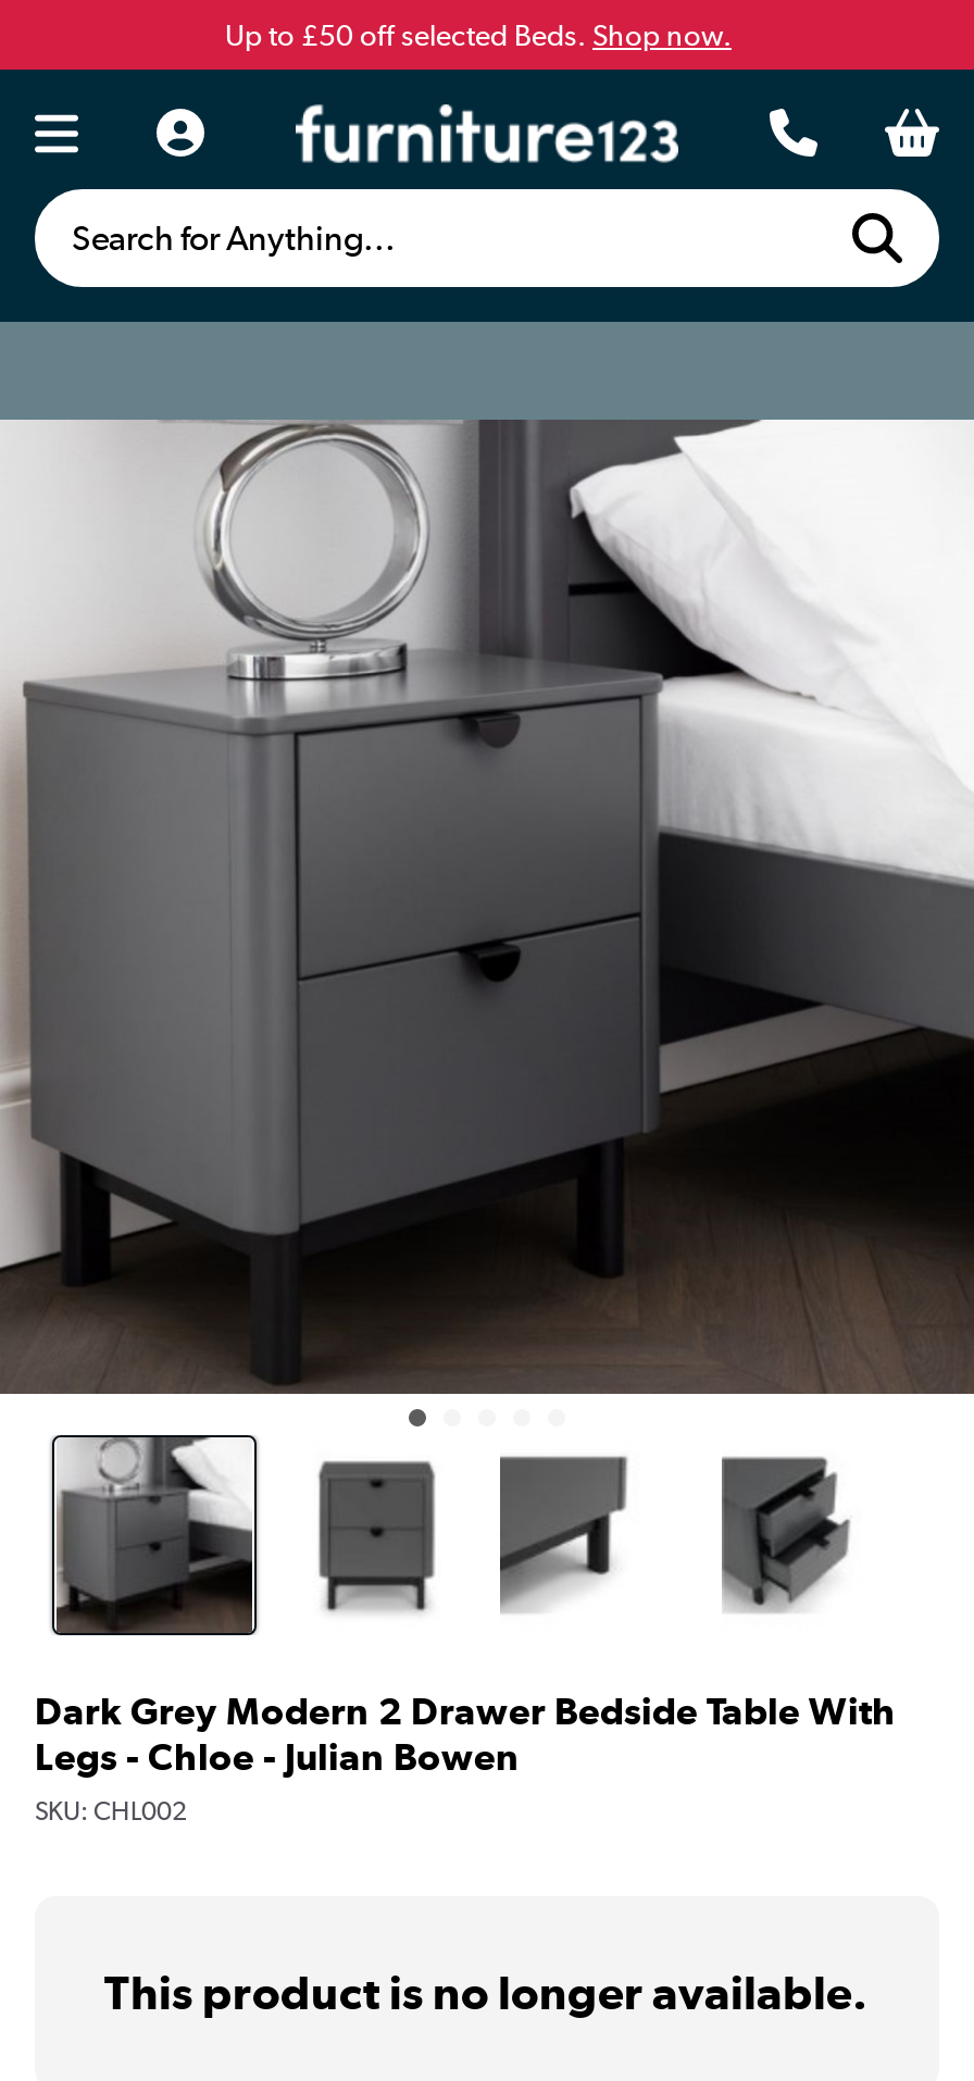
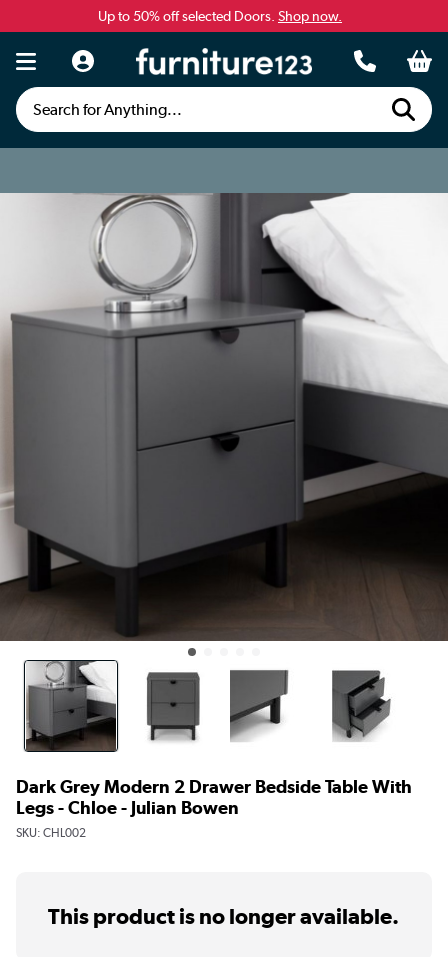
- Up to £50 off selected Beds. Shop now.
+ Up to 50% off selected Doors. Shop now.
